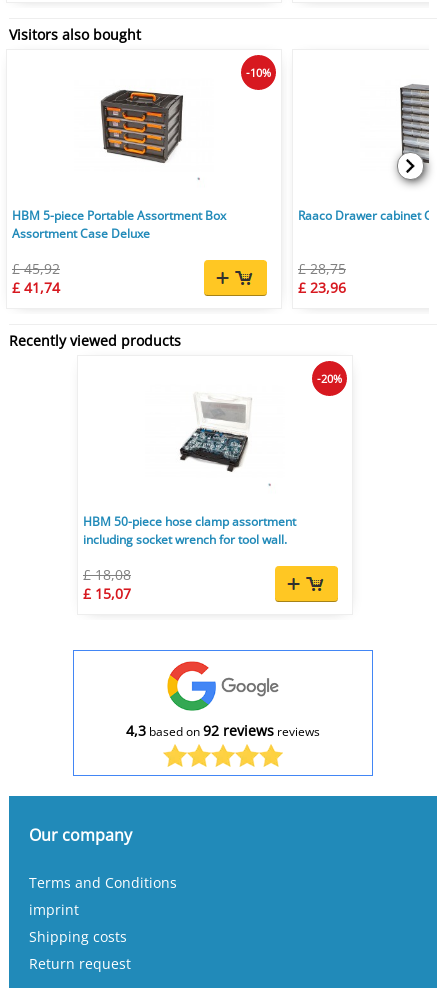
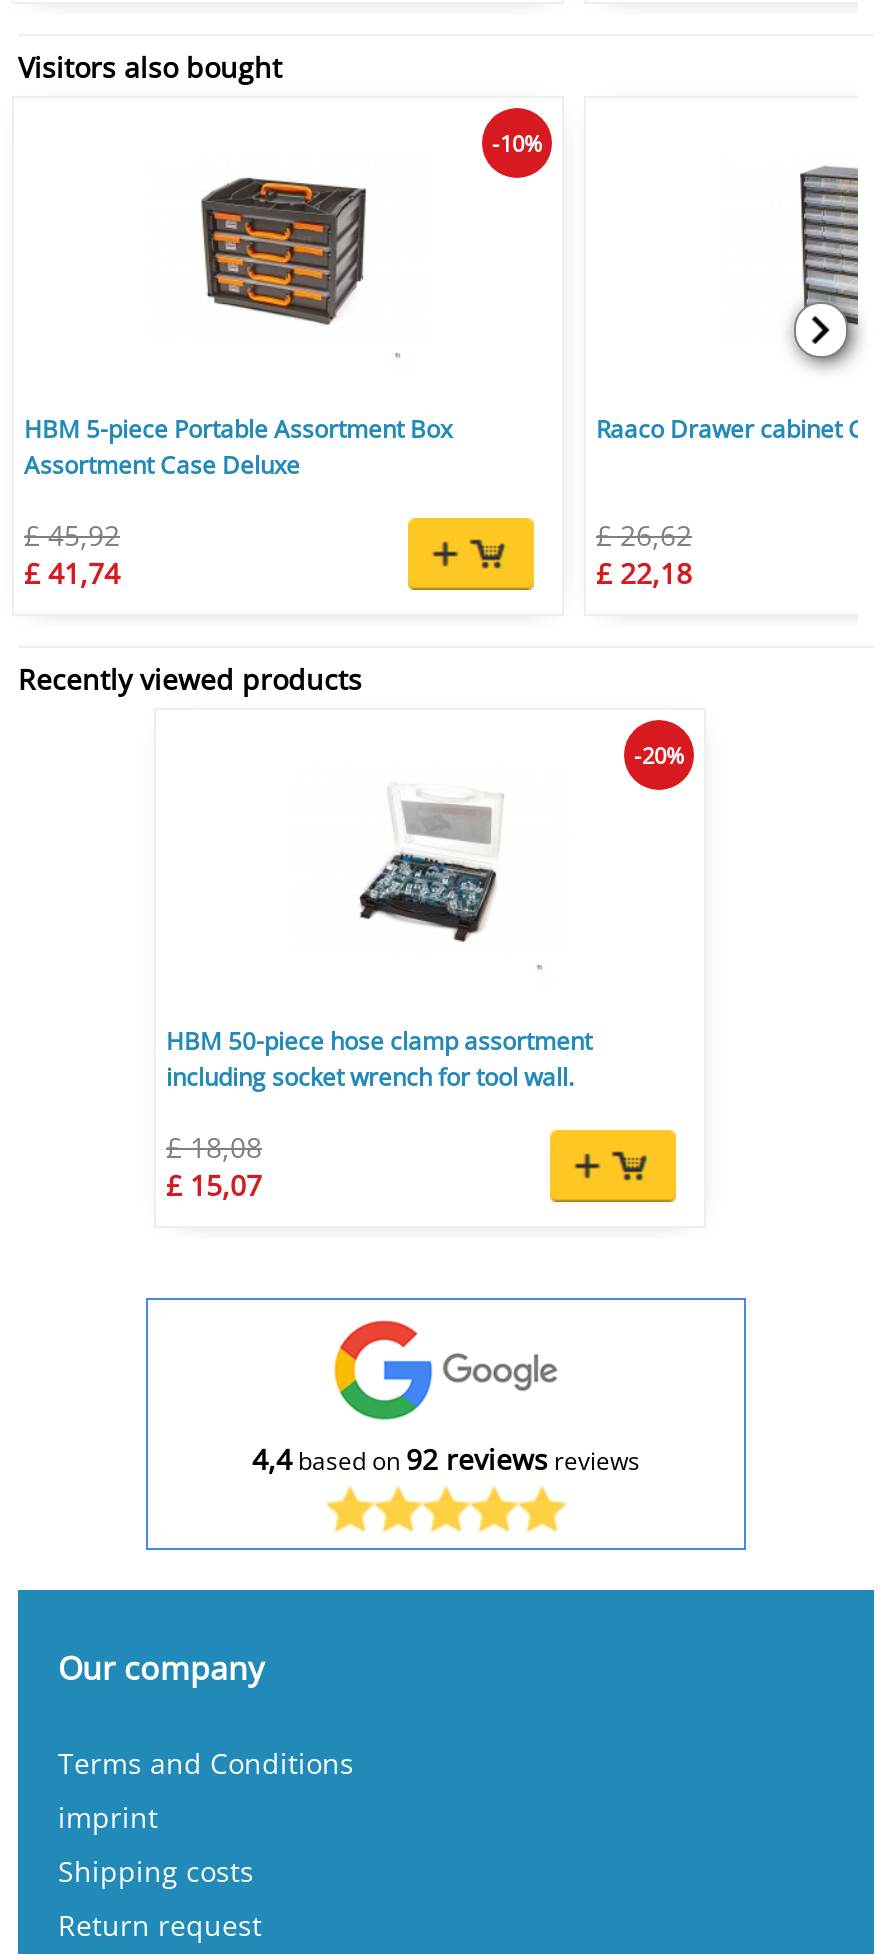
- £ 28,75
+ £ 26,62

- £ 23,96
+ £ 22,18

- 4,3 based on 92 reviews reviews
+ 4,4 based on 92 reviews reviews
